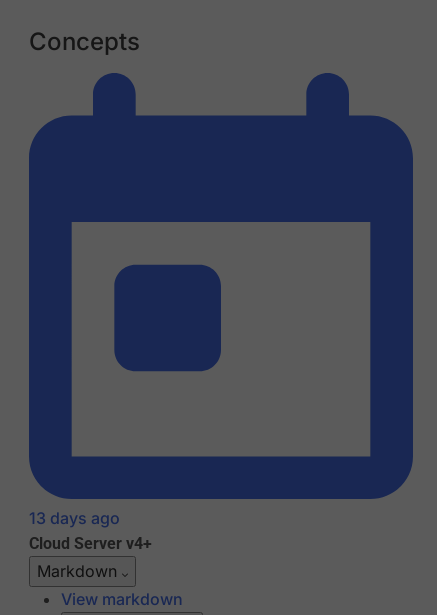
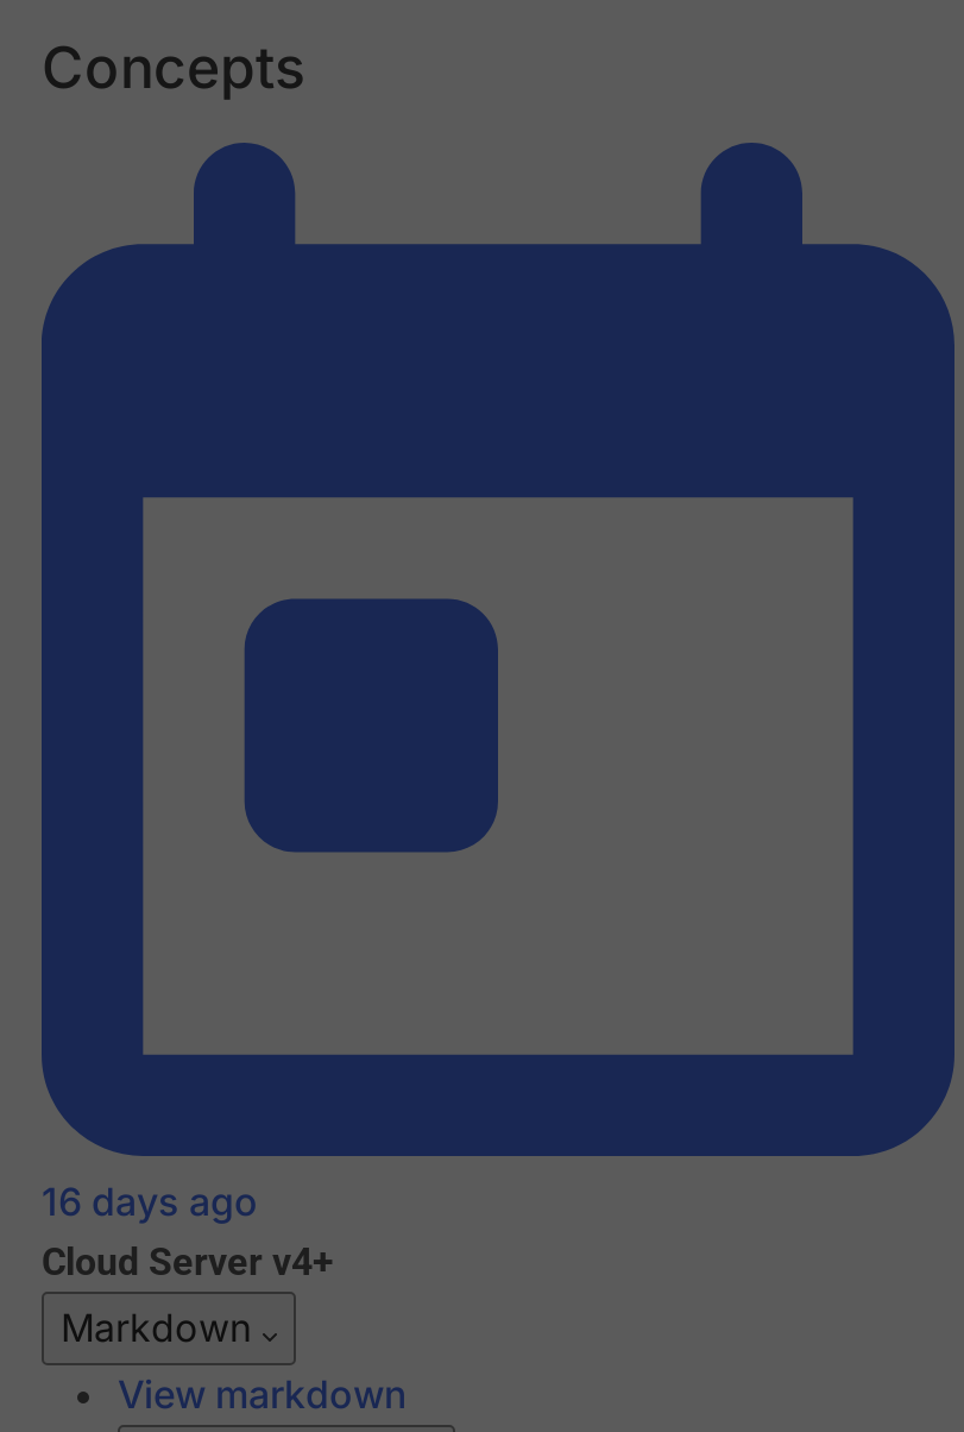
- 13 days ago
+ 16 days ago
